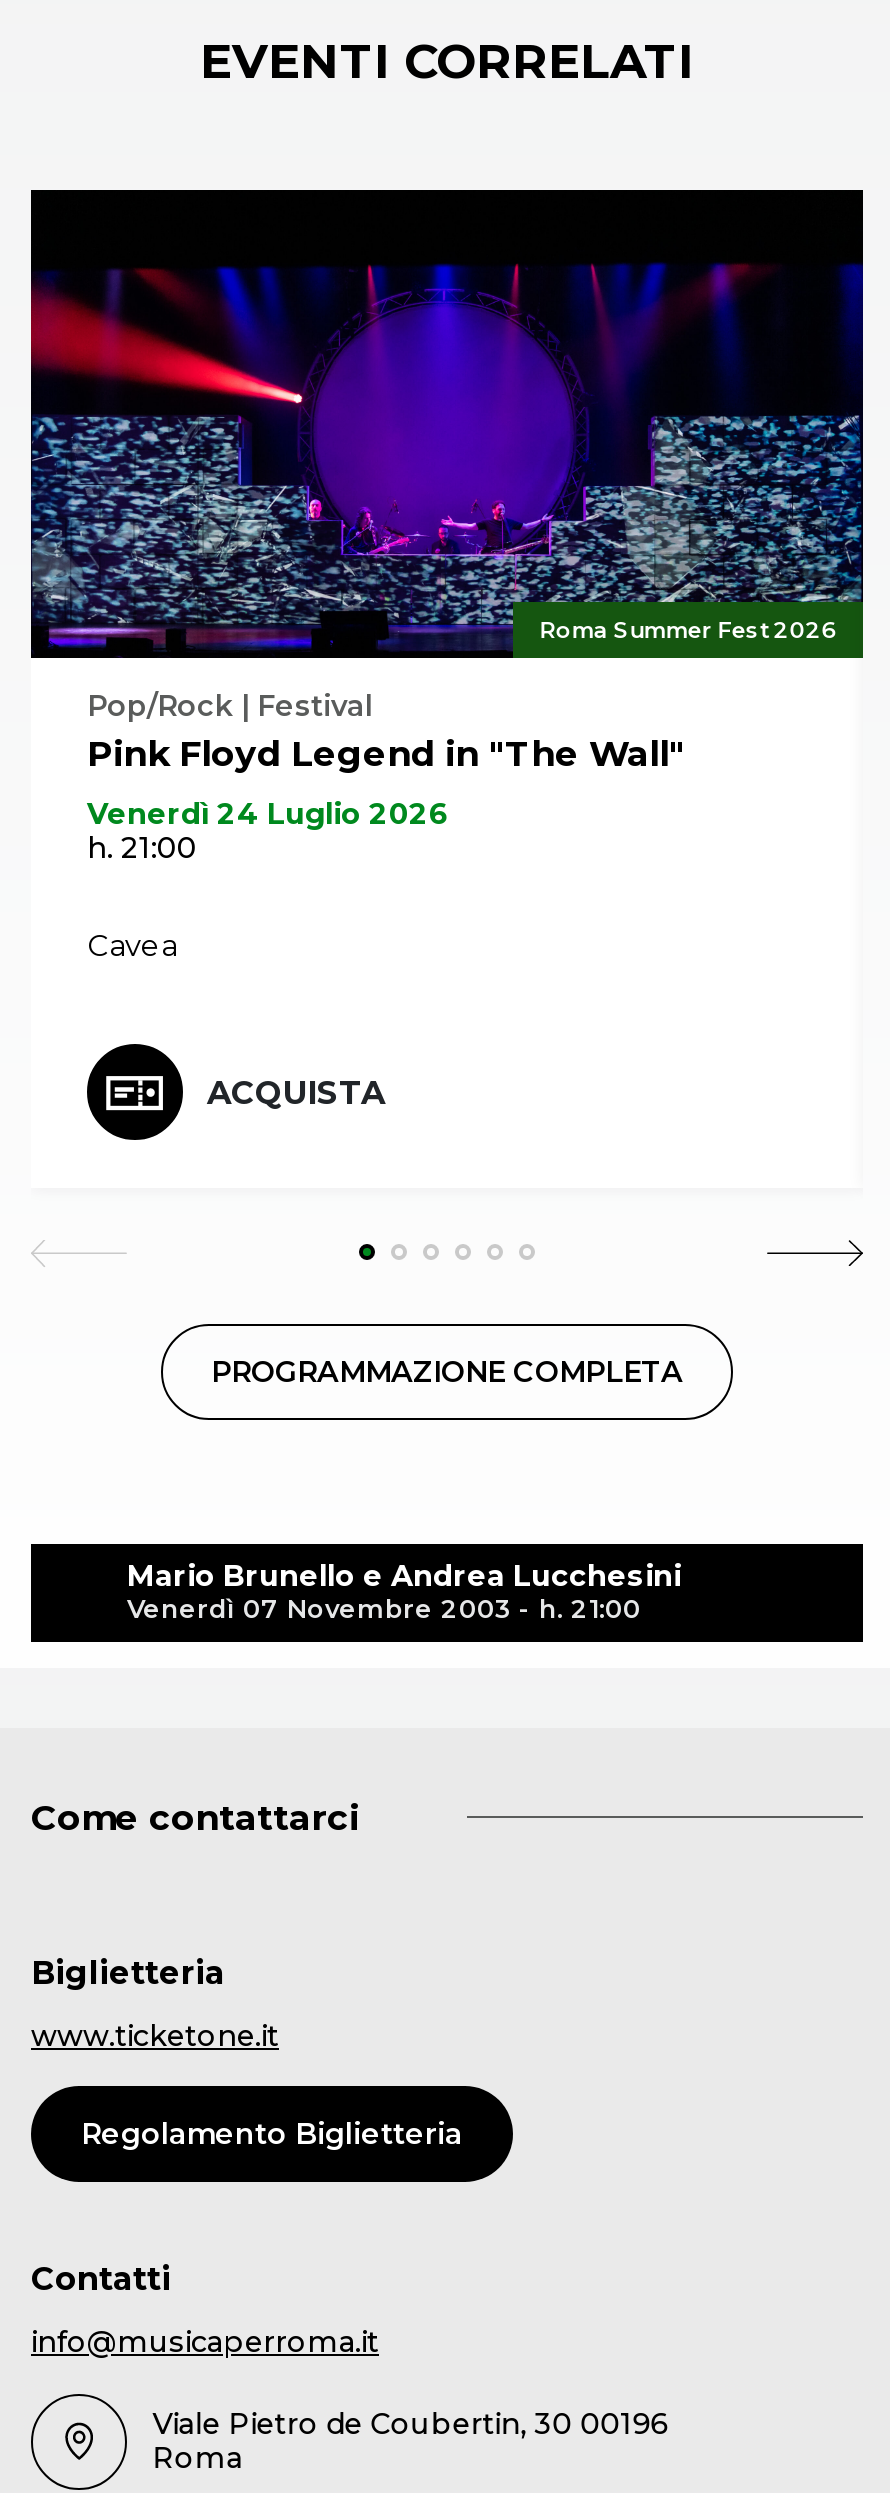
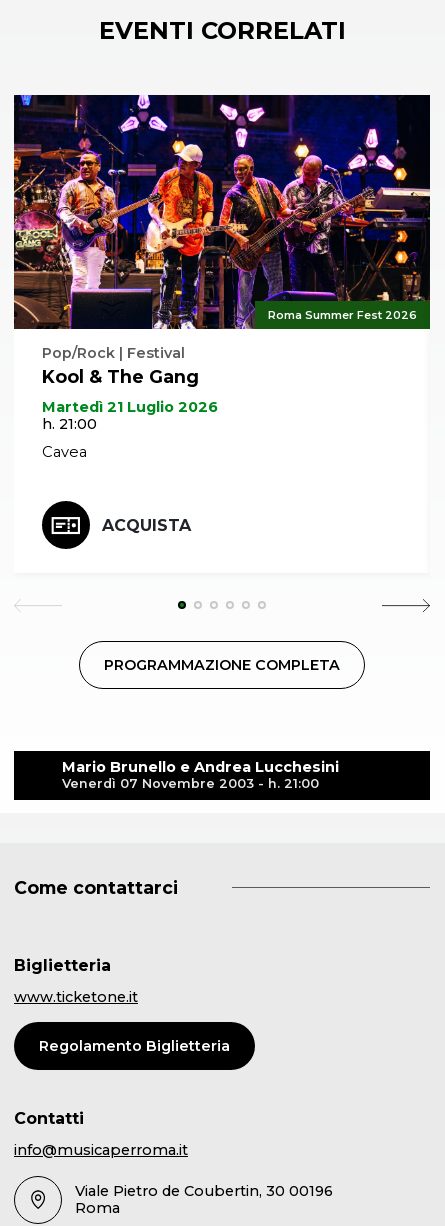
- [image]
- Pink Floyd Legend in "The Wall"
+ [image]
+ Kool & The Gang

- Venerdì 24 Luglio 2026
+ Martedì 21 Luglio 2026
